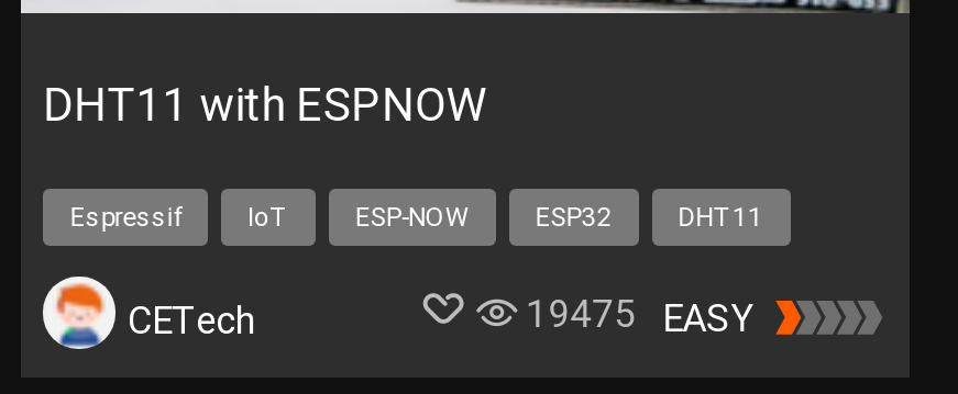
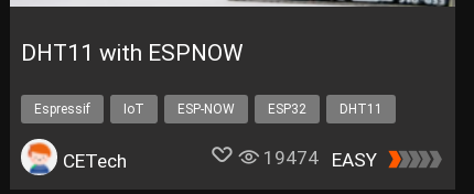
- 19475 EASY
+ 19474 EASY
